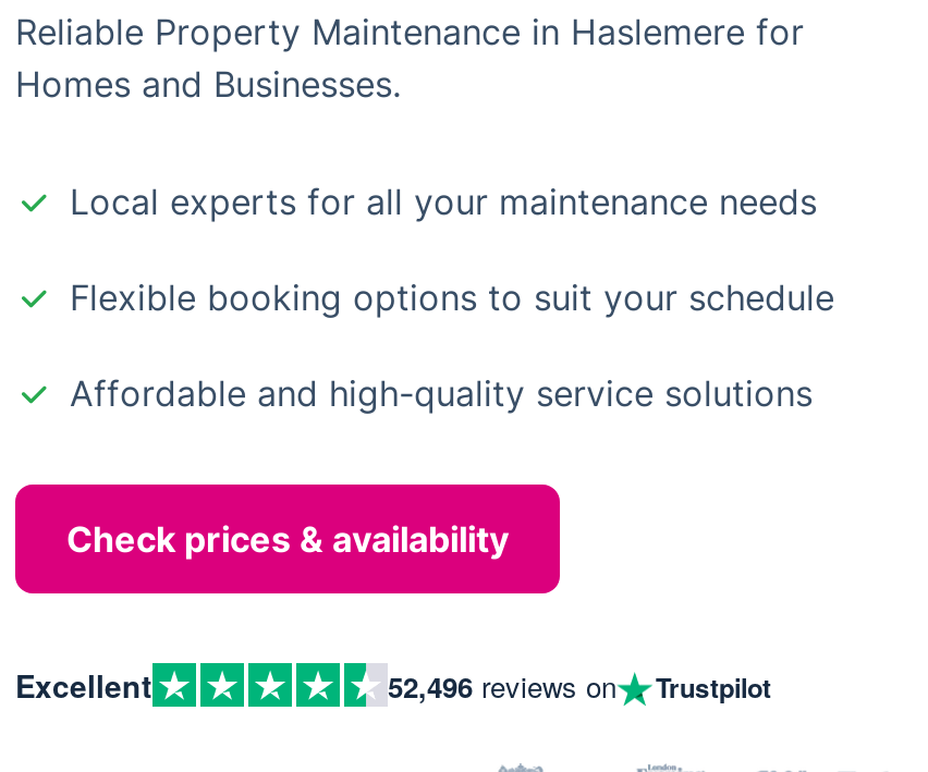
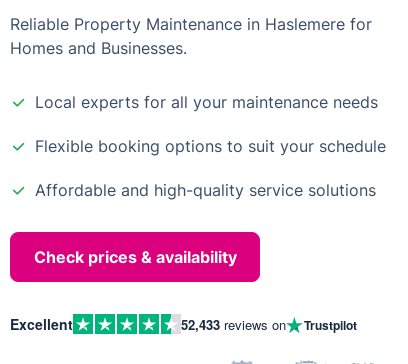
- 52,496 reviews on Trustpilot
+ 52,433 reviews on Trustpilot
